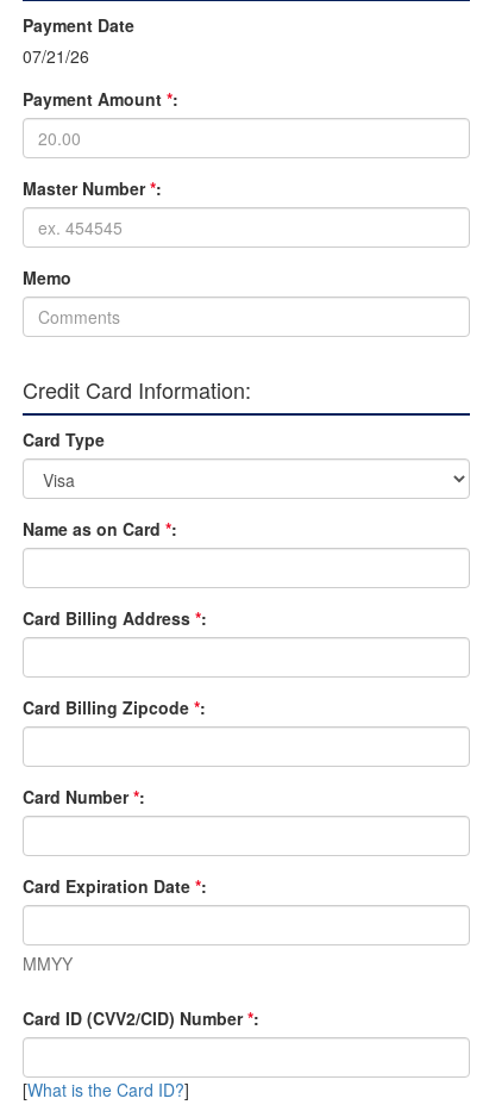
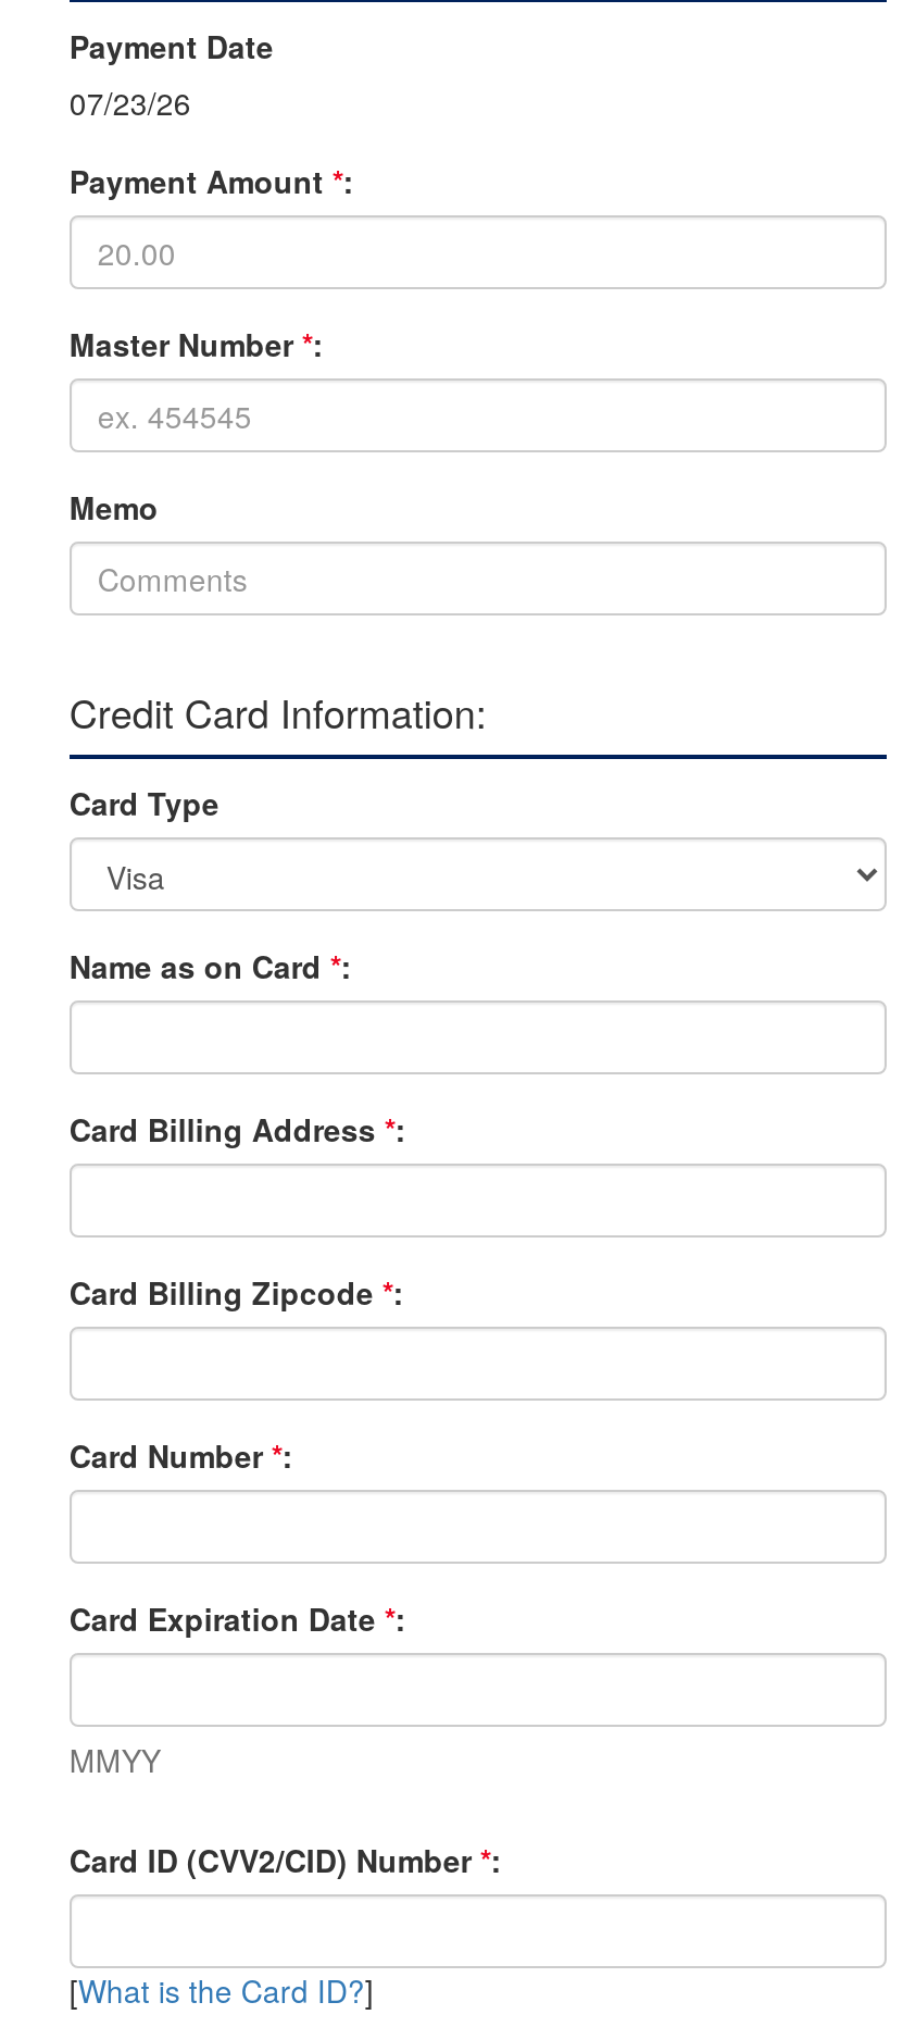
- 07/21/26
+ 07/23/26
